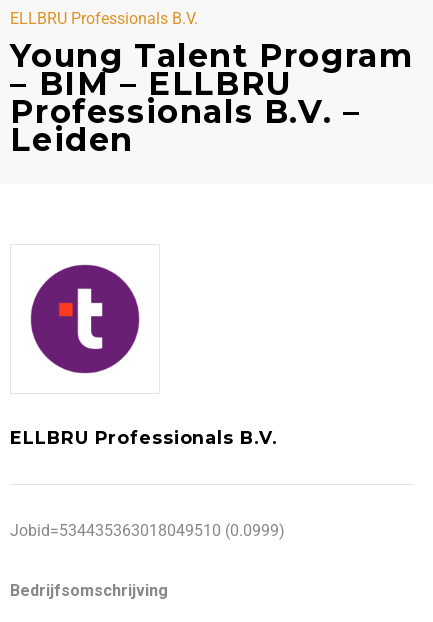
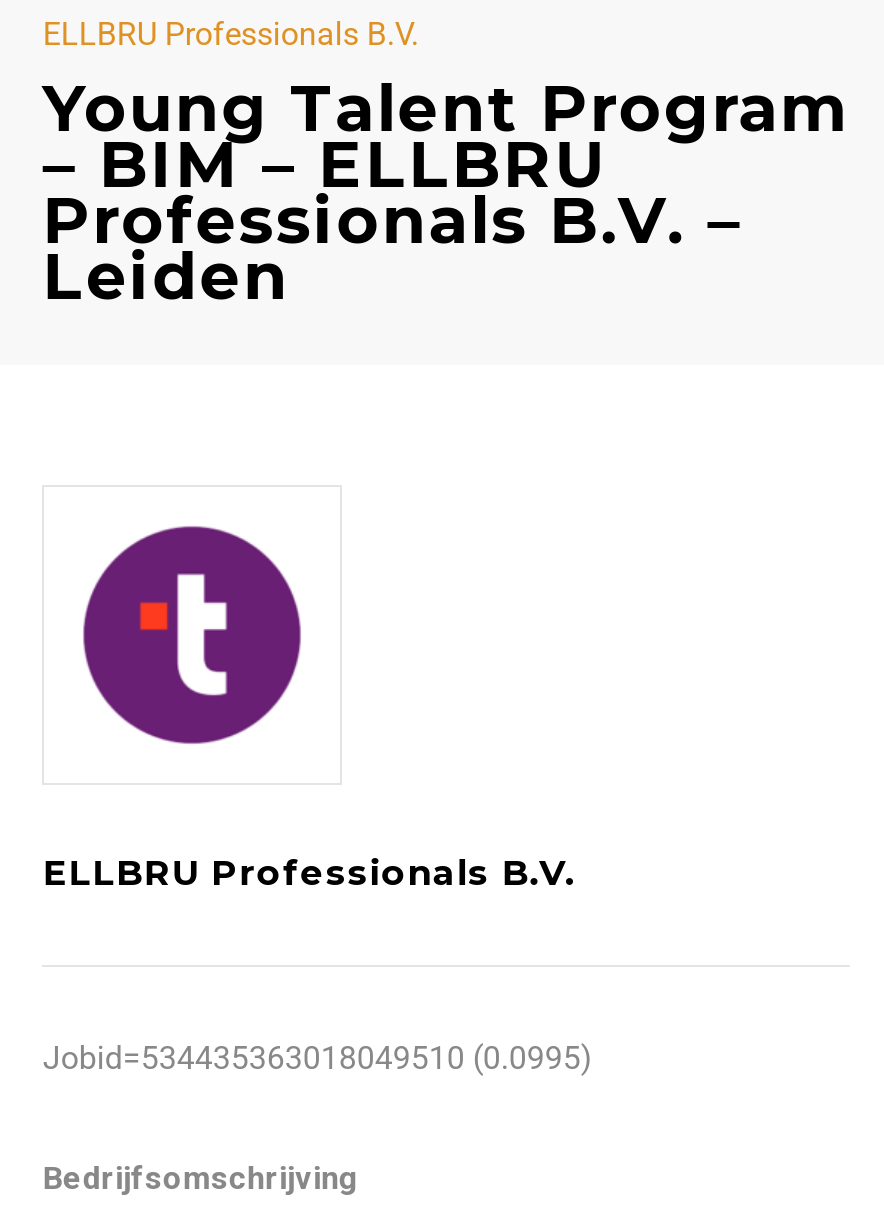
- Jobid=534435363018049510 (0.0999)
+ Jobid=534435363018049510 (0.0995)
